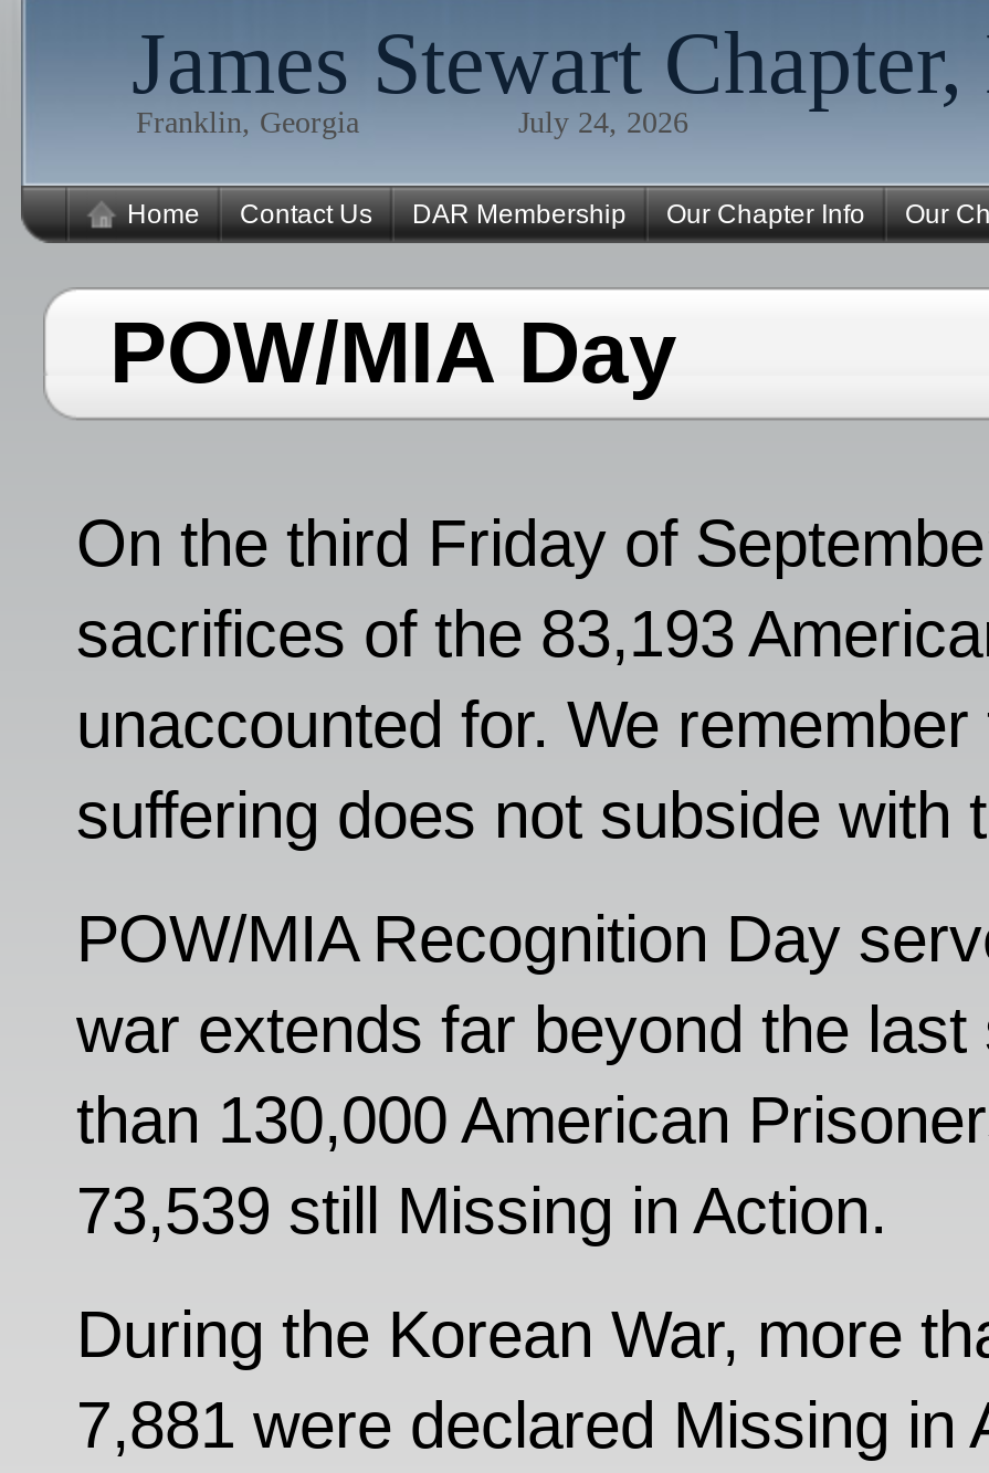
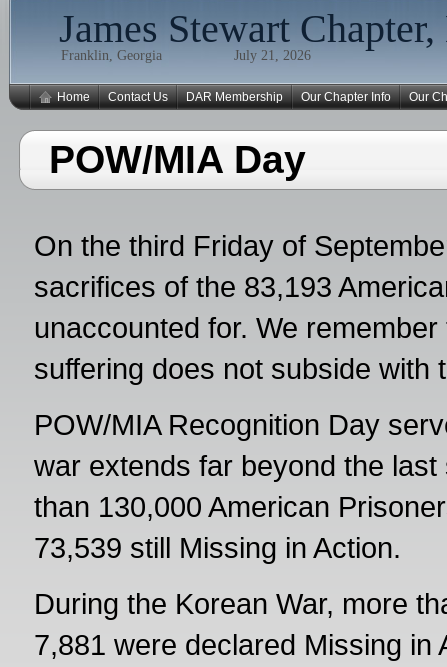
- Franklin, Georgia July 24, 2026
+ Franklin, Georgia July 21, 2026
